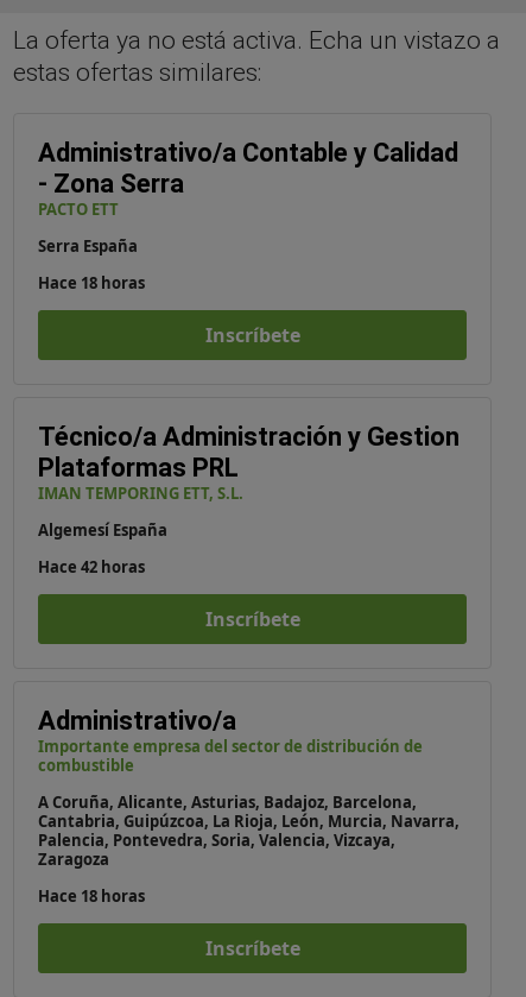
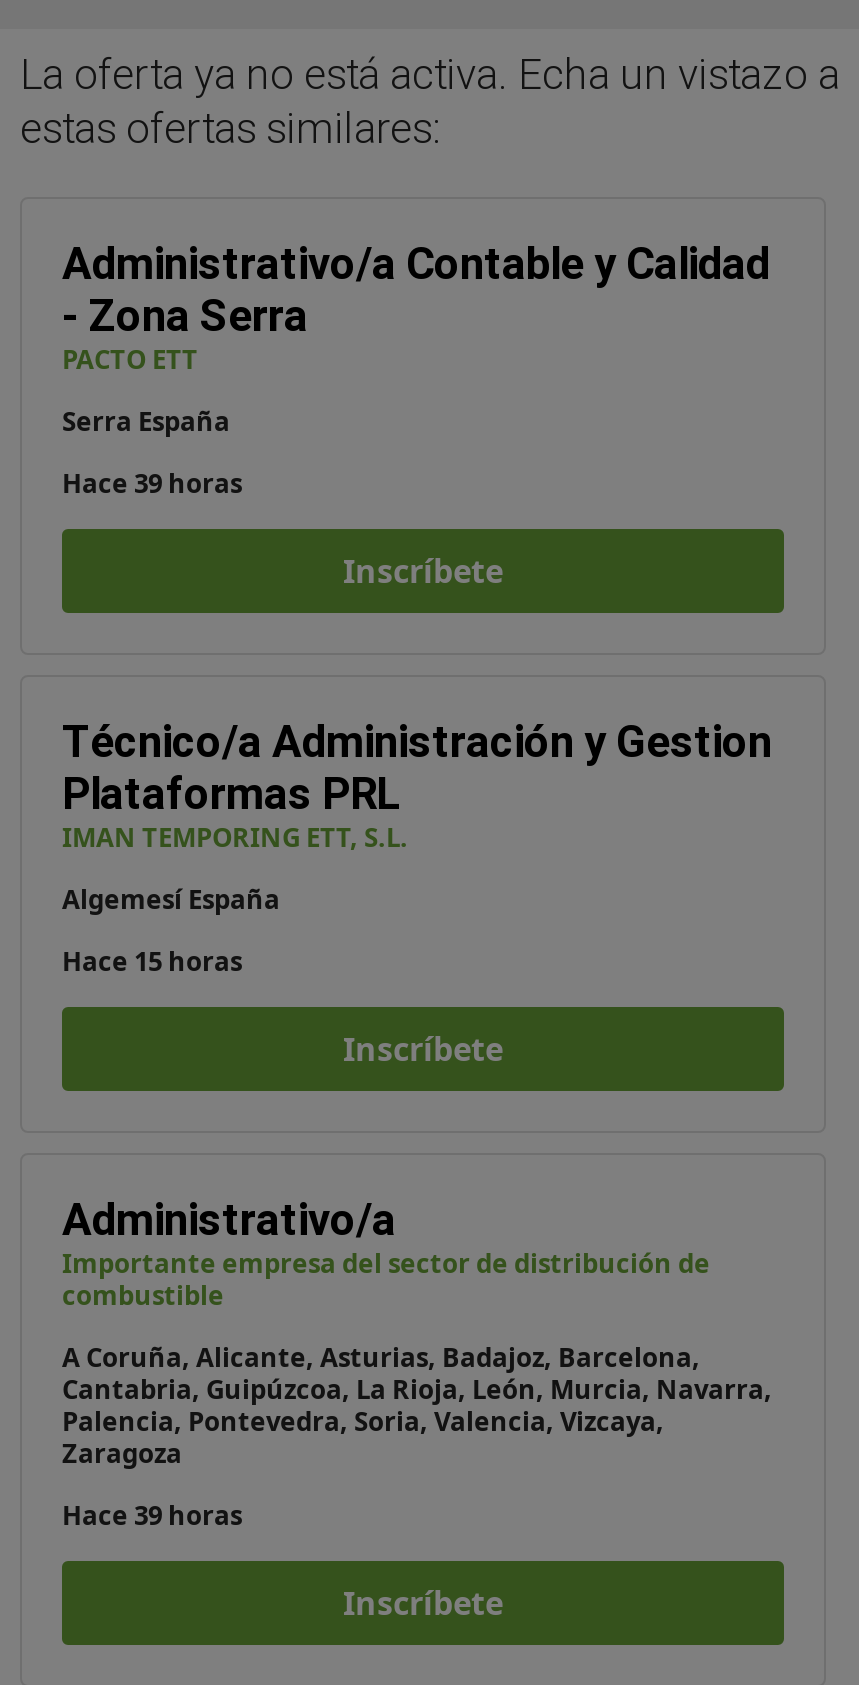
- Hace 18 horas
+ Hace 39 horas

- Hace 42 horas
+ Hace 15 horas

- Hace 18 horas
+ Hace 39 horas
